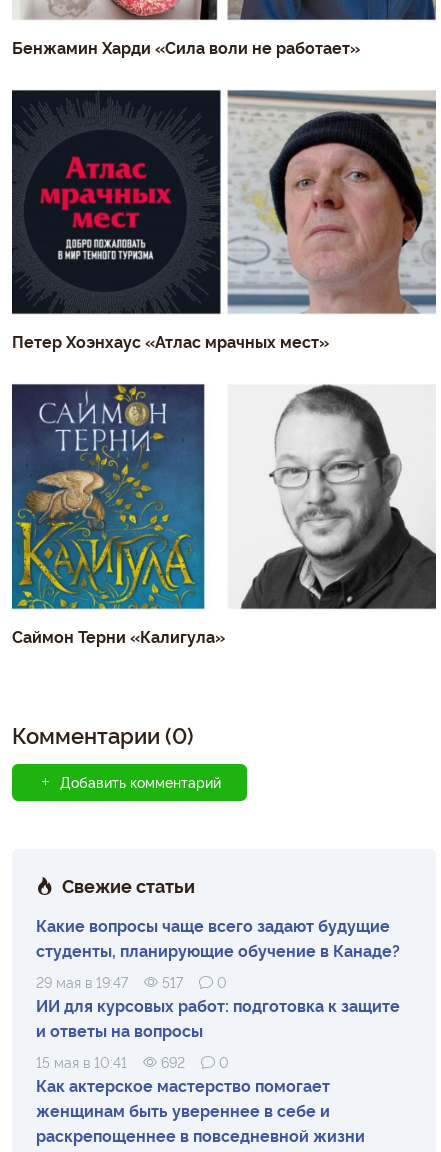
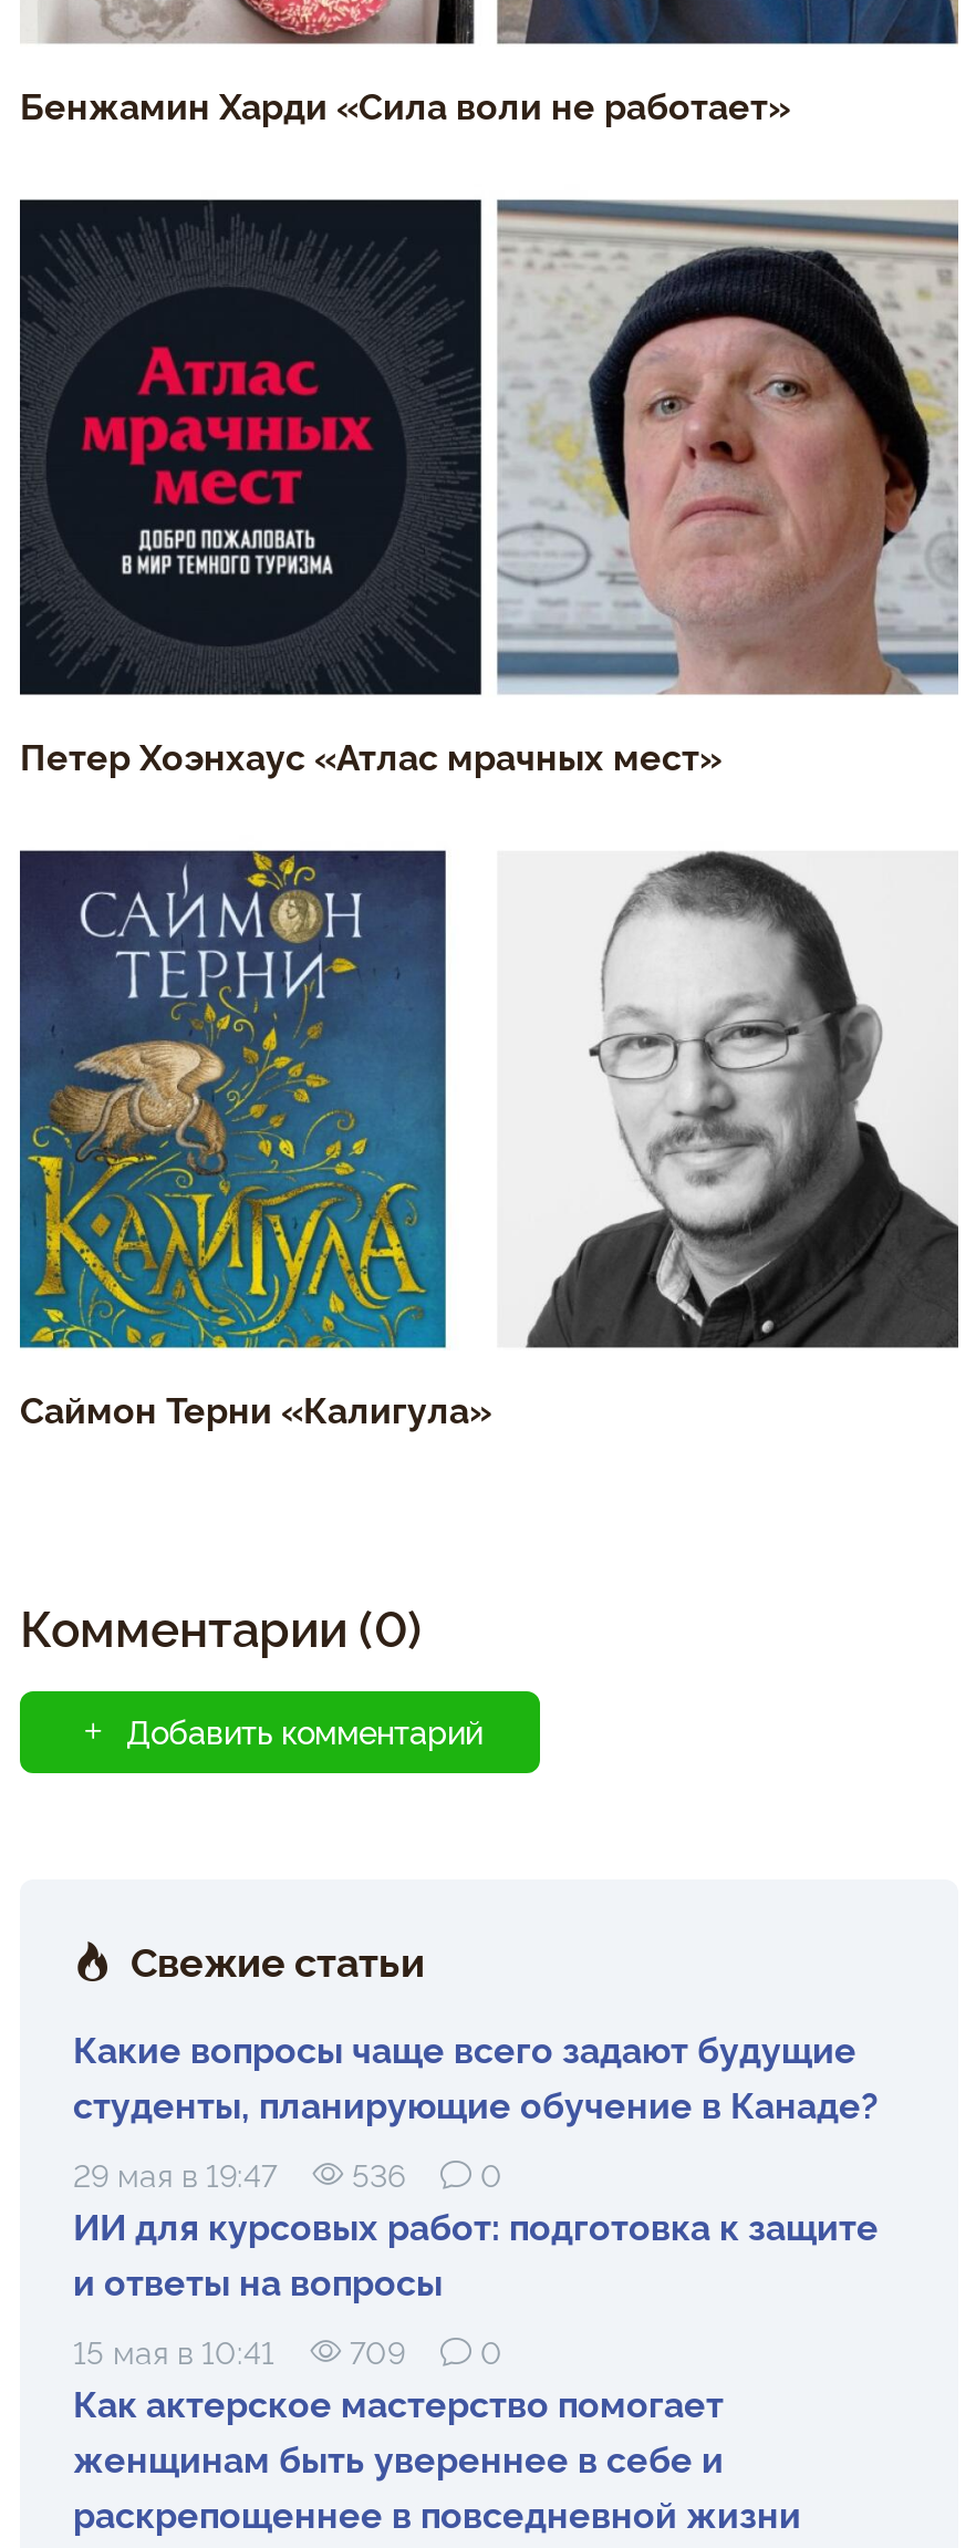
- 517
+ 536

- 692
+ 709
